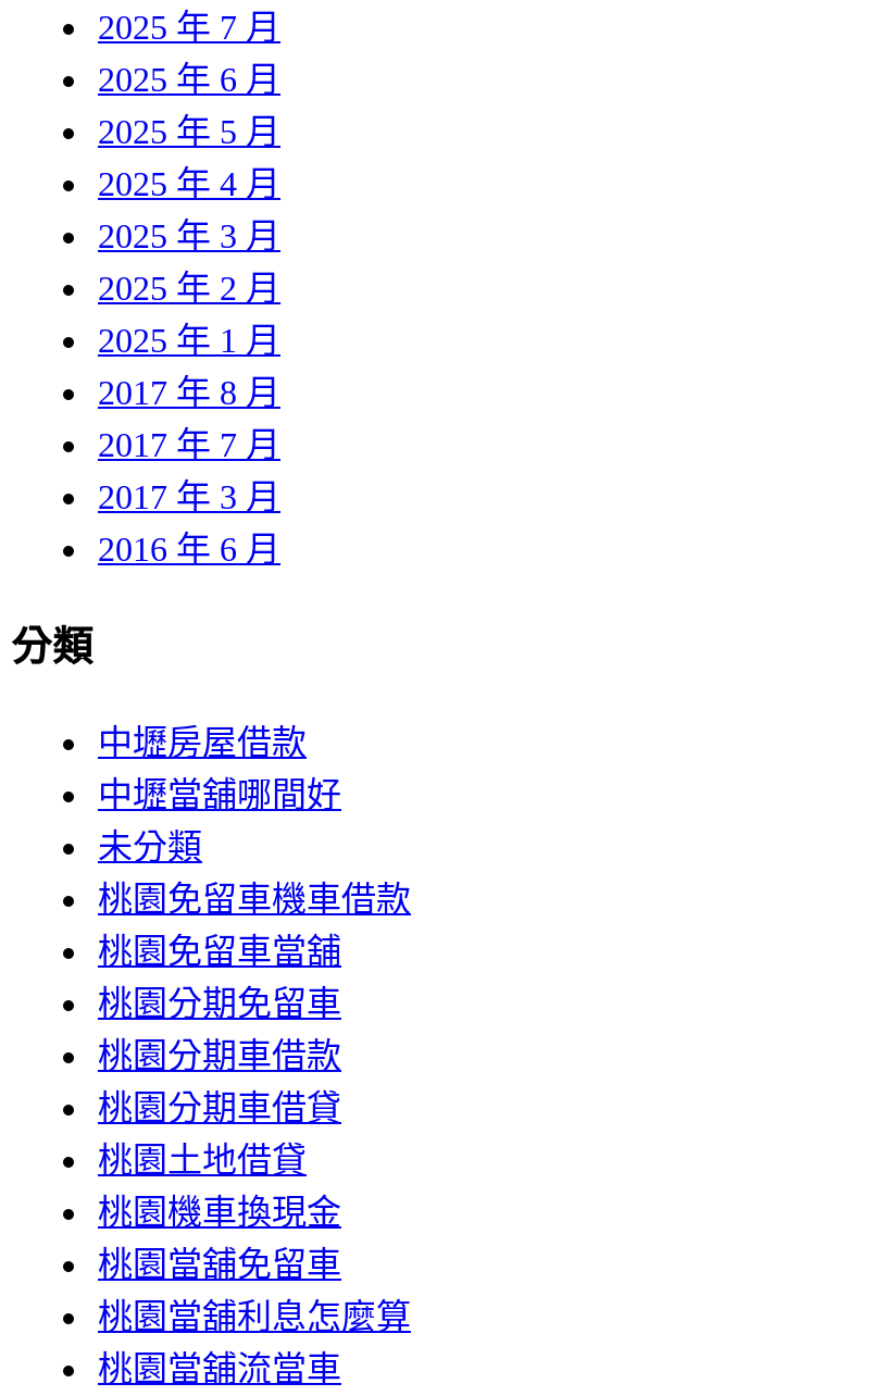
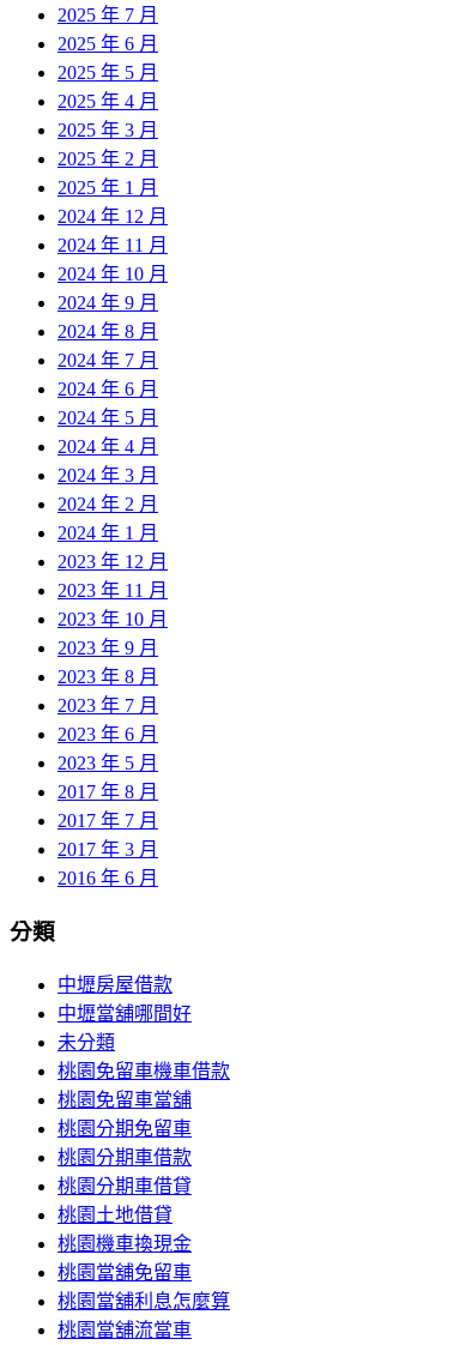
+ 2024 年 12 月
+ 2024 年 11 月
+ 2024 年 10 月
+ 2024 年 9 月
+ 2024 年 8 月
+ 2024 年 7 月
+ 2024 年 6 月
+ 2024 年 5 月
+ 2024 年 4 月
+ 2024 年 3 月
+ 2024 年 2 月
+ 2024 年 1 月
+ 2023 年 12 月
+ 2023 年 11 月
+ 2023 年 10 月
+ 2023 年 9 月
+ 2023 年 8 月
+ 2023 年 7 月
+ 2023 年 6 月
+ 2023 年 5 月
